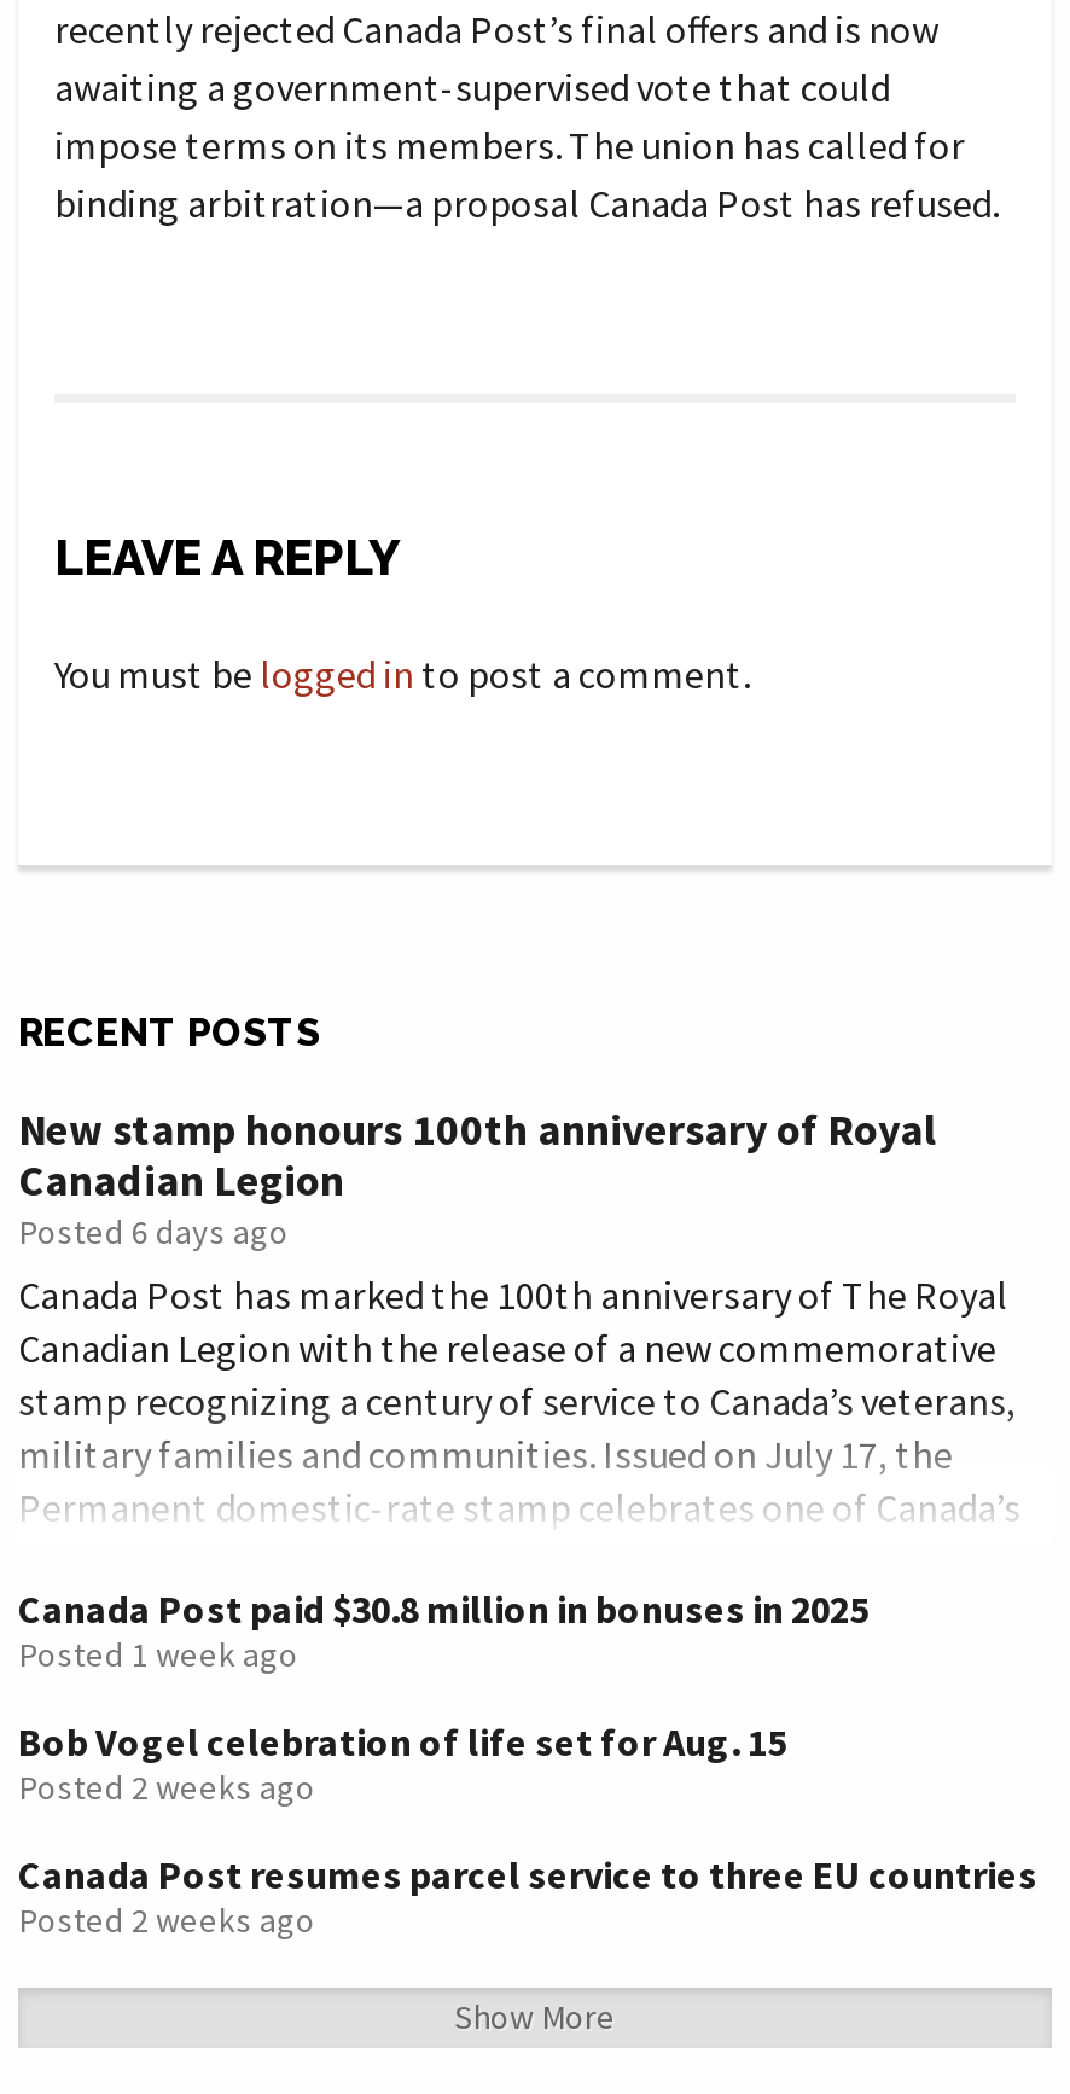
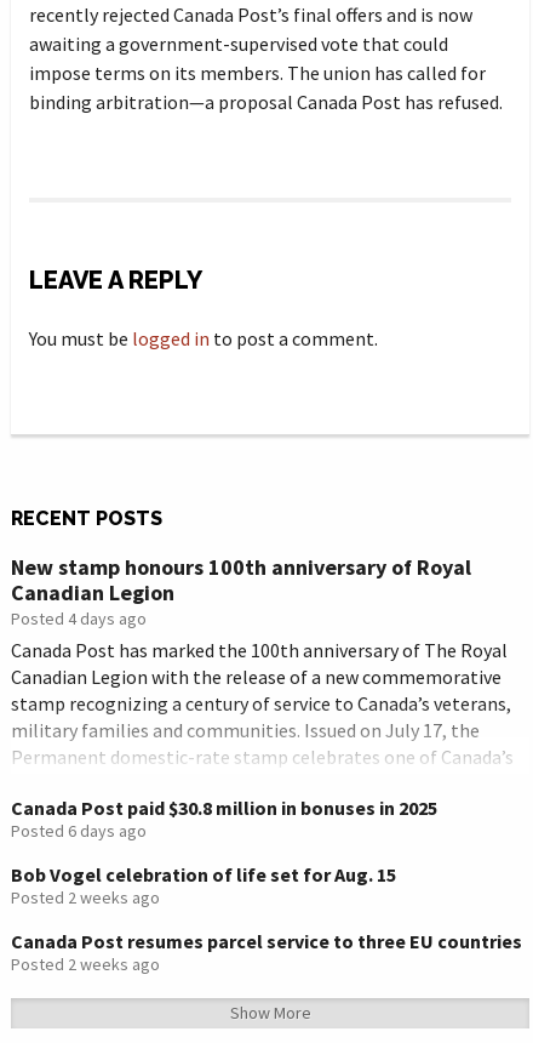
moved down: Posted 6 days ago

+ Posted 4 days ago

- Posted 1 week ago
